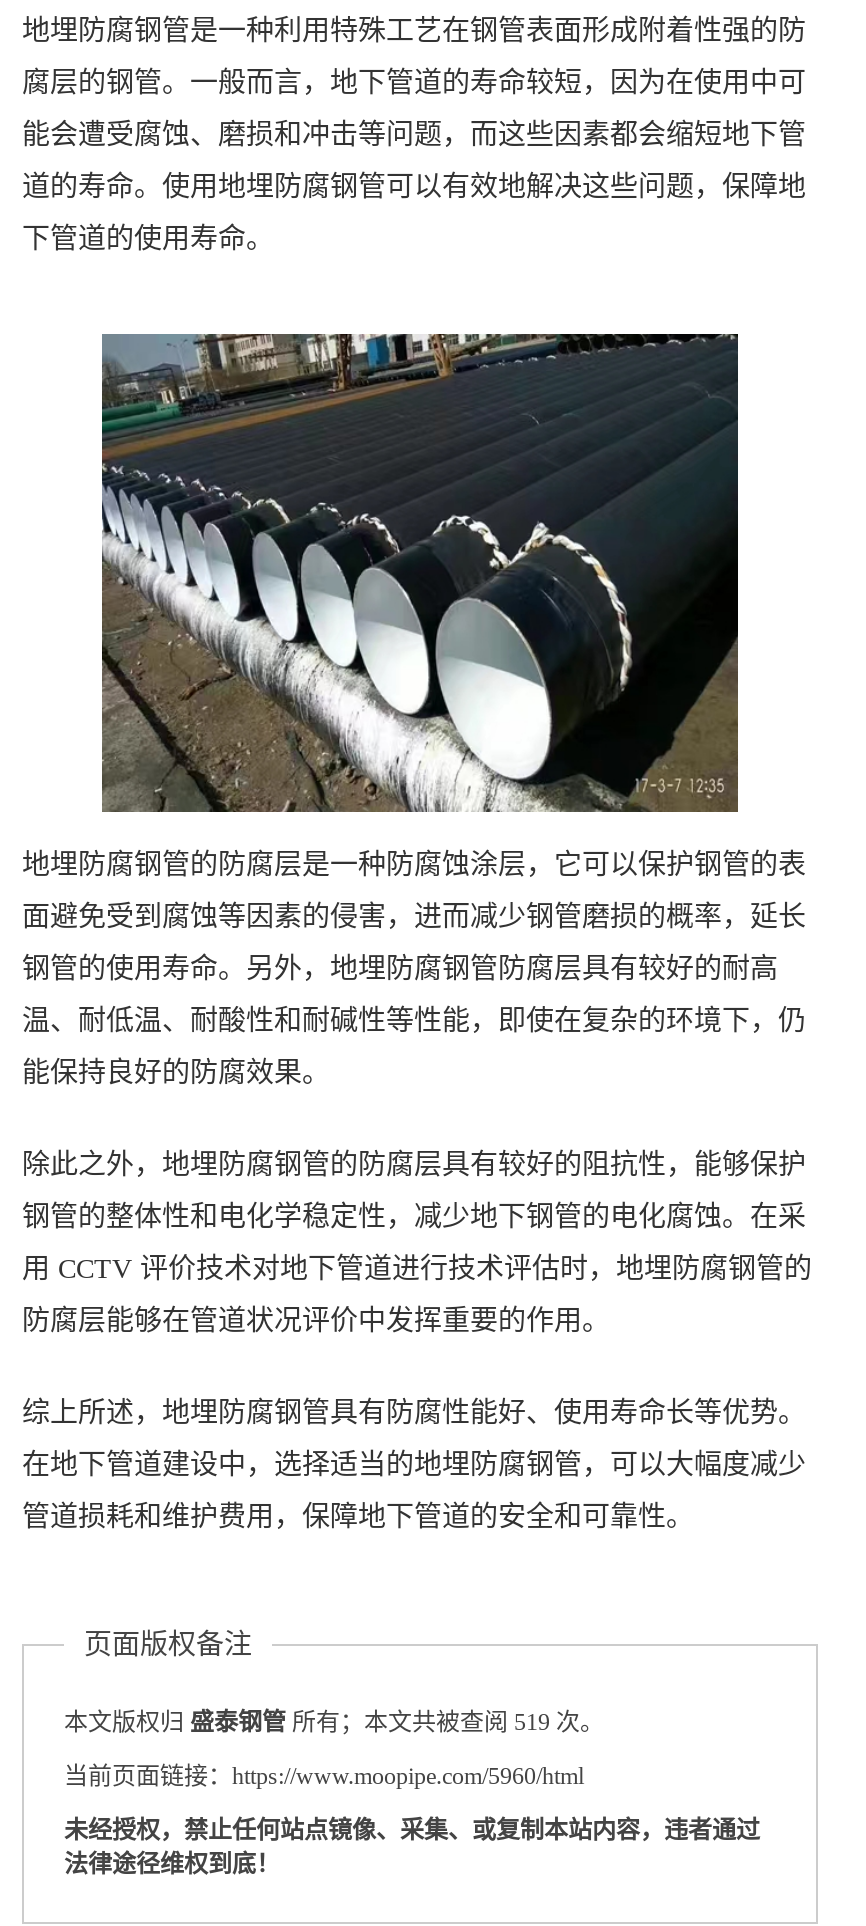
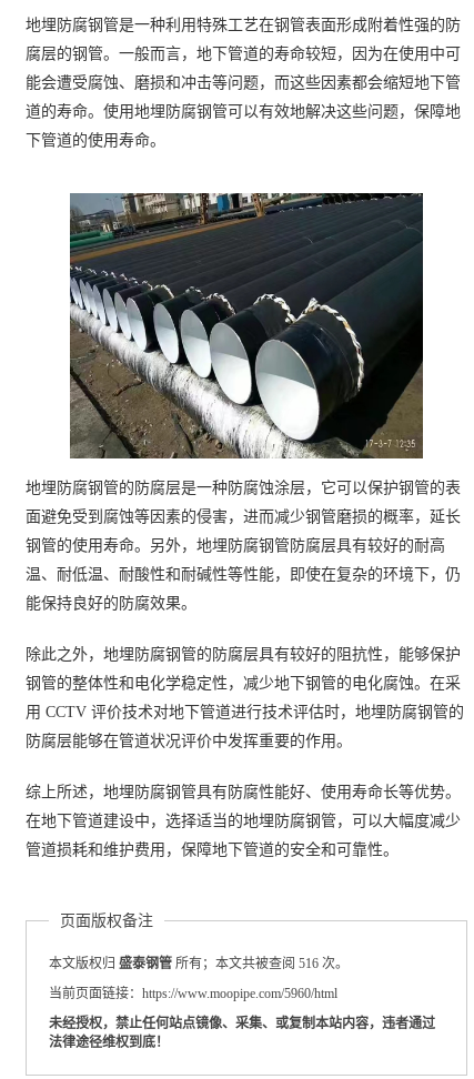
- 本文版权归盛泰钢管所有；本文共被查阅 519 次。
+ 本文版权归盛泰钢管所有；本文共被查阅 516 次。
